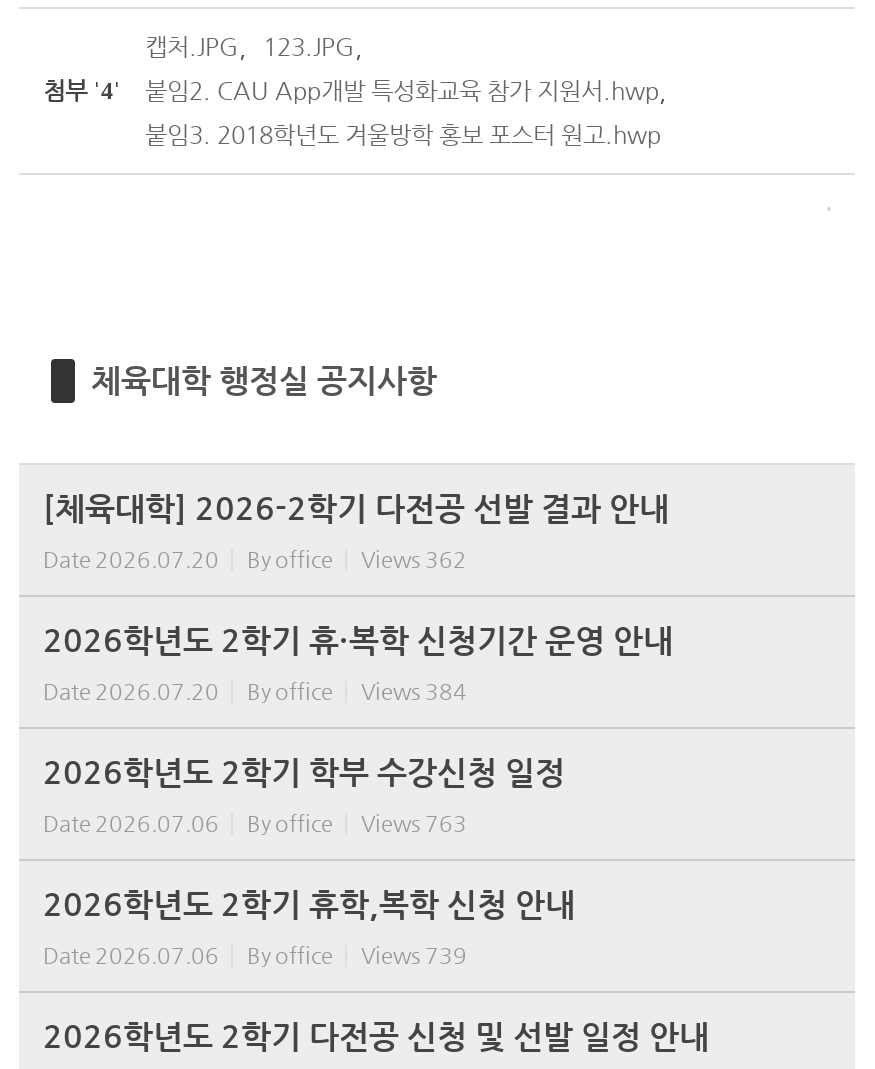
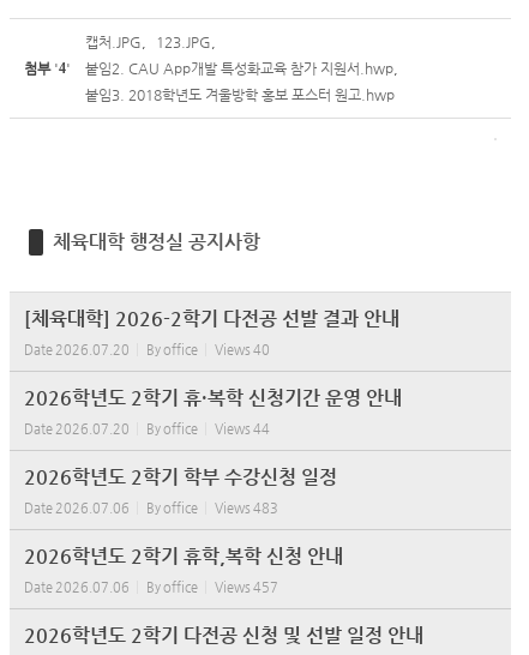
- Date 2026.07.20 By office Views 362
+ Date 2026.07.20 By office Views 40

- Date 2026.07.20 By office Views 384
+ Date 2026.07.20 By office Views 44

- Date 2026.07.06 By office Views 763
+ Date 2026.07.06 By office Views 483

- Date 2026.07.06 By office Views 739
+ Date 2026.07.06 By office Views 457
